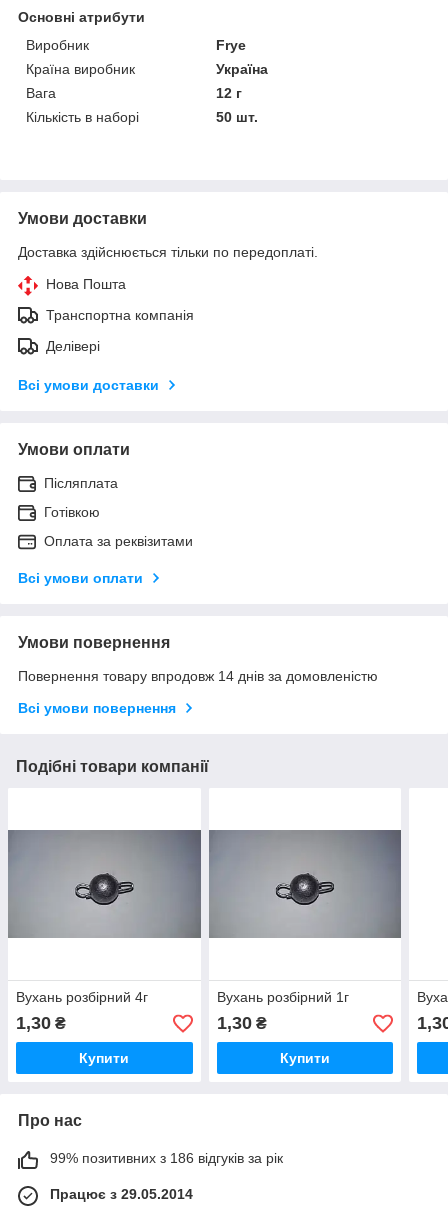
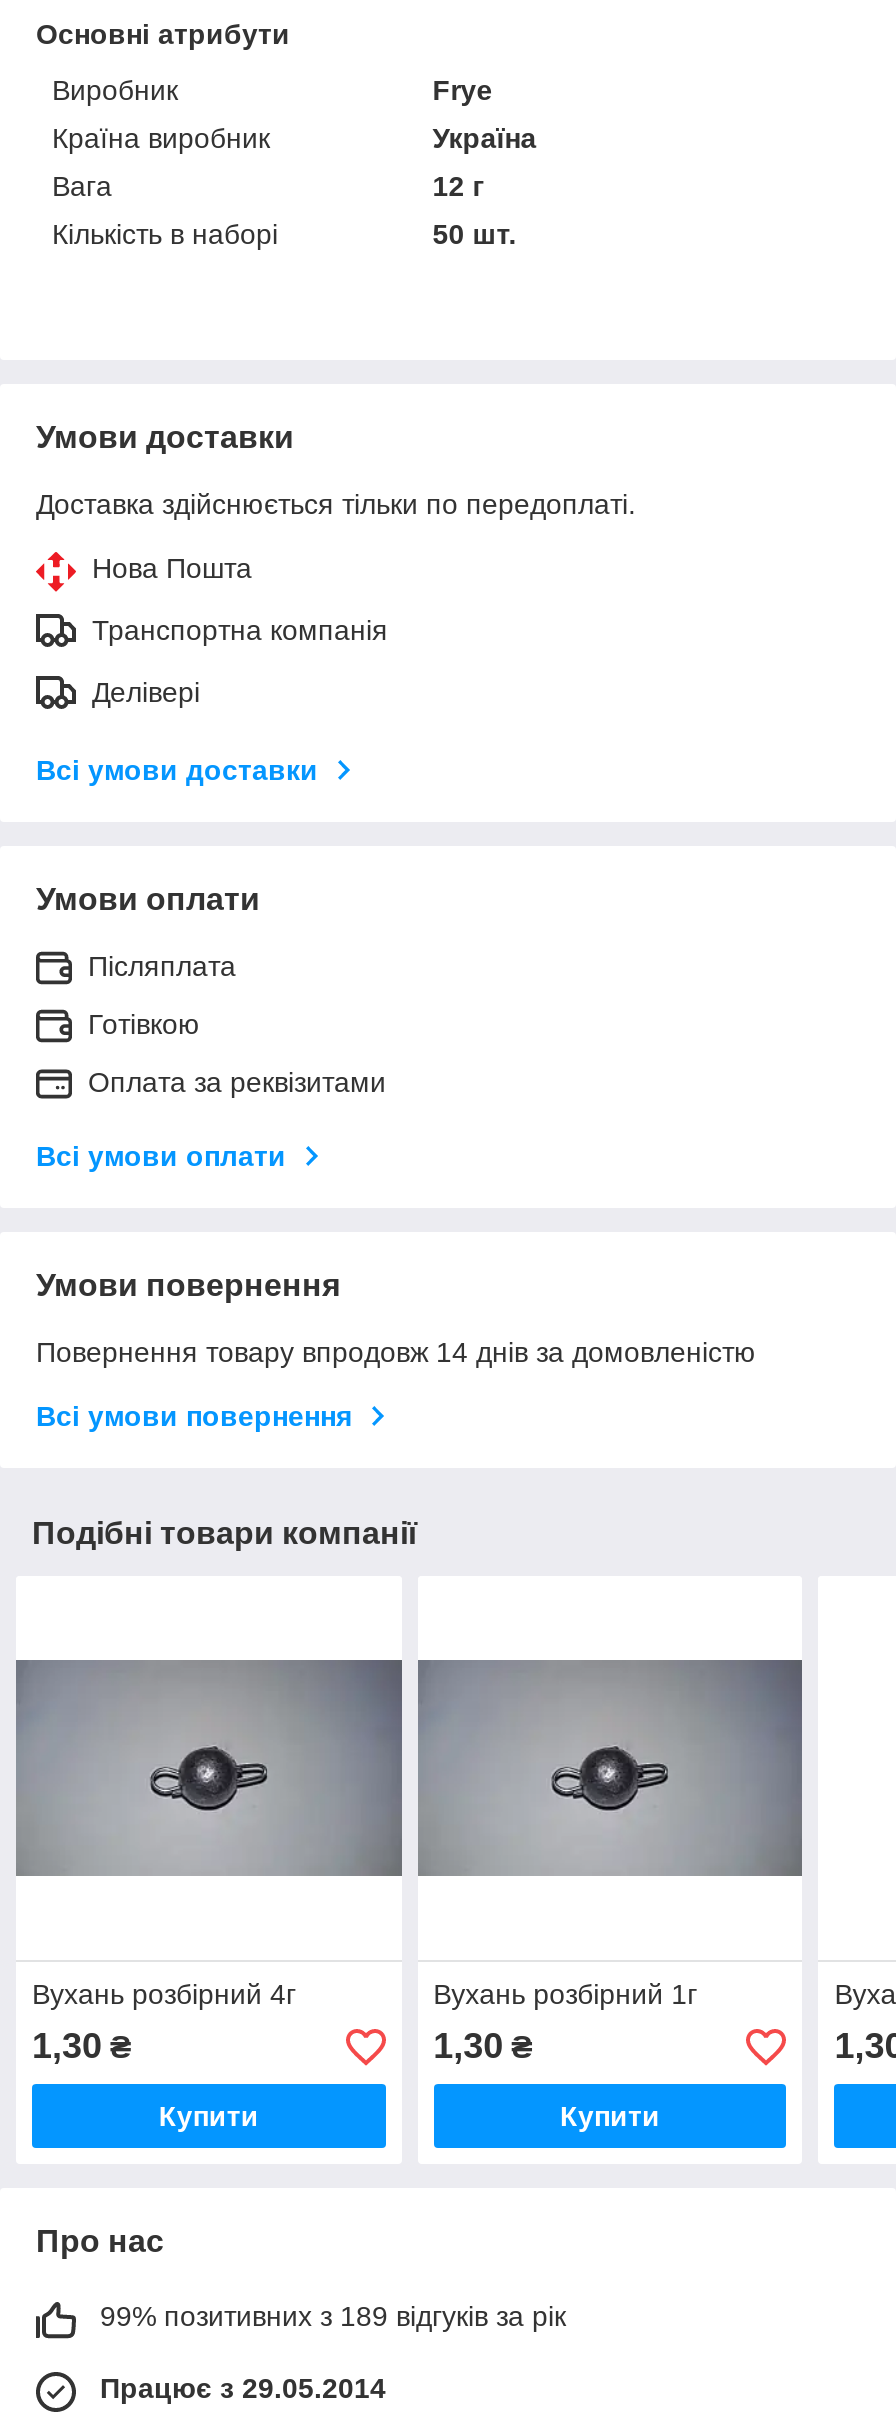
- 99% позитивних з 186 відгуків за рік
+ 99% позитивних з 189 відгуків за рік
